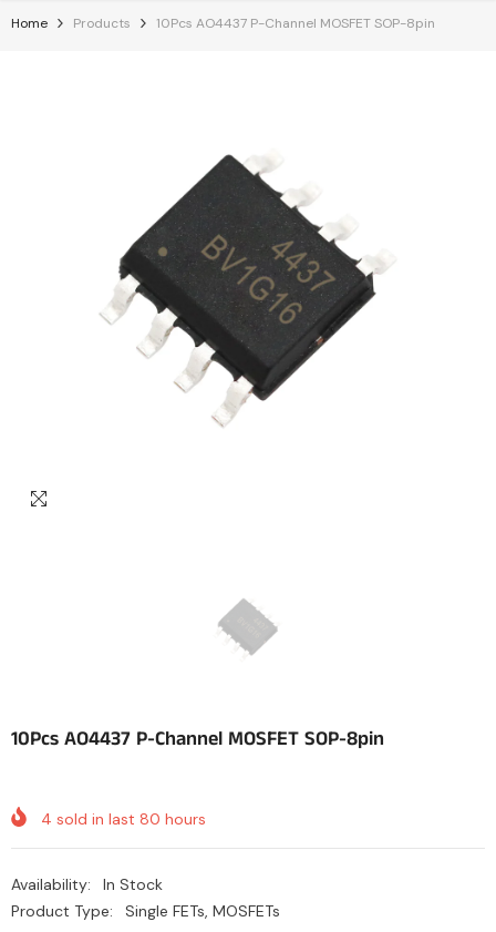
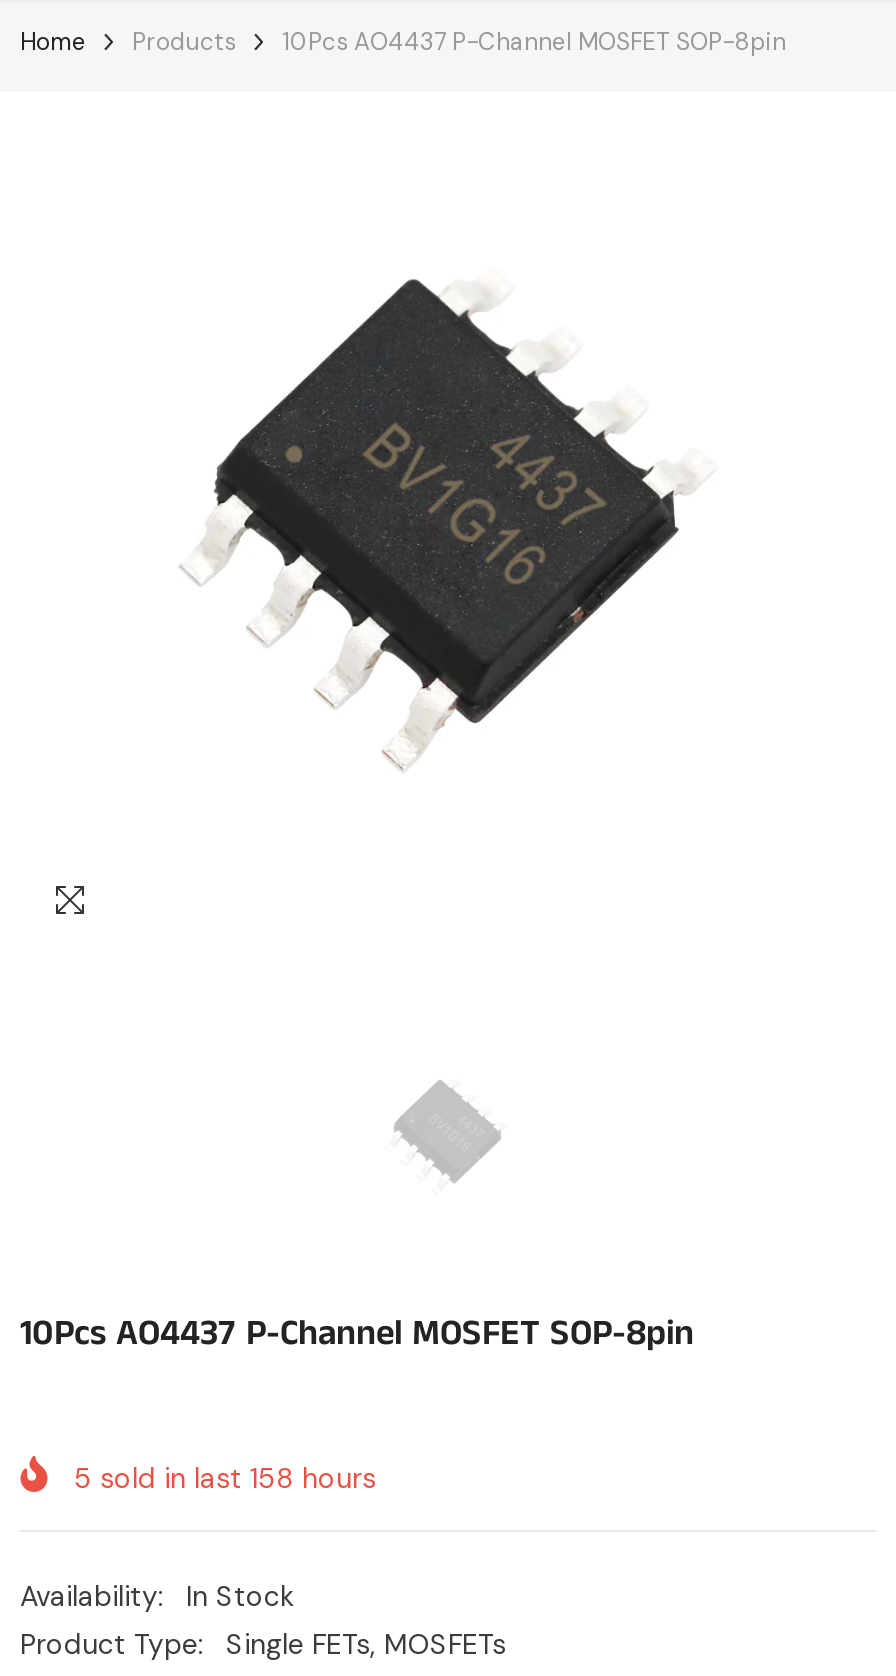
- 4 sold in last 80 hours
+ 5 sold in last 158 hours
